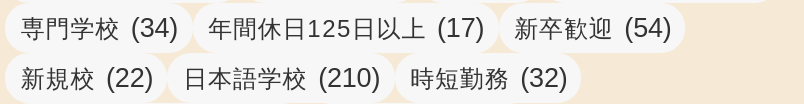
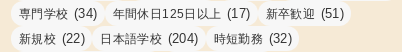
- 専門学校(34) 年間休日125日以上(17) 新卒歓迎(54)
+ 専門学校(34) 年間休日125日以上(17) 新卒歓迎(51)

- 新規校(22) 日本語学校(210) 時短勤務(32)
+ 新規校(22) 日本語学校(204) 時短勤務(32)
